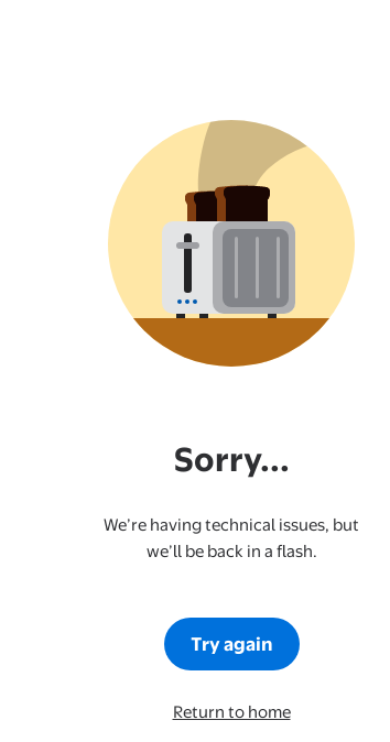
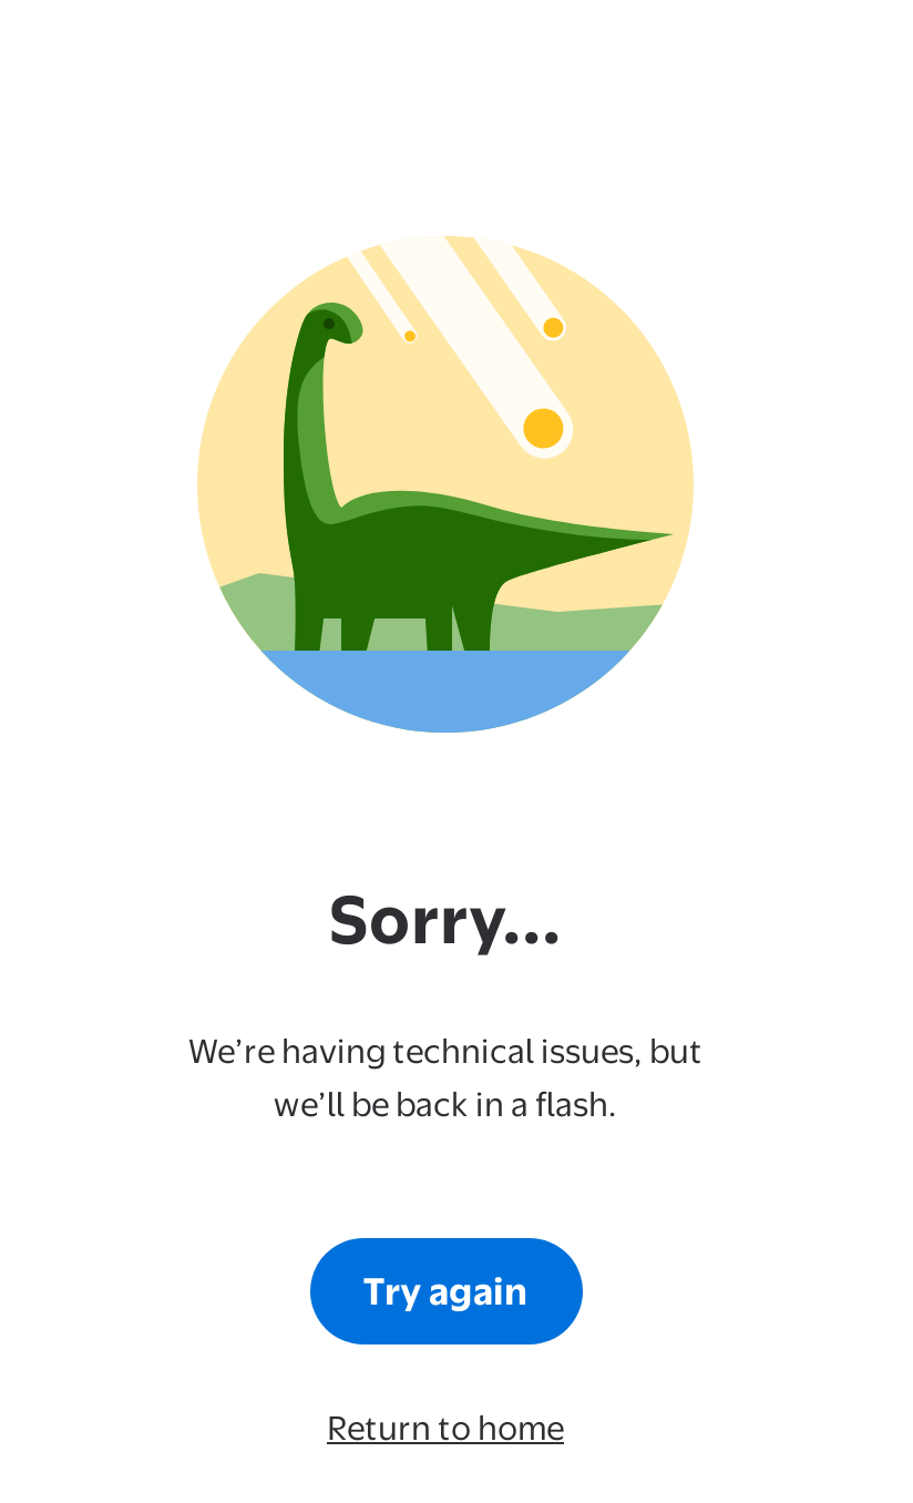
- [image]
+ [image]
